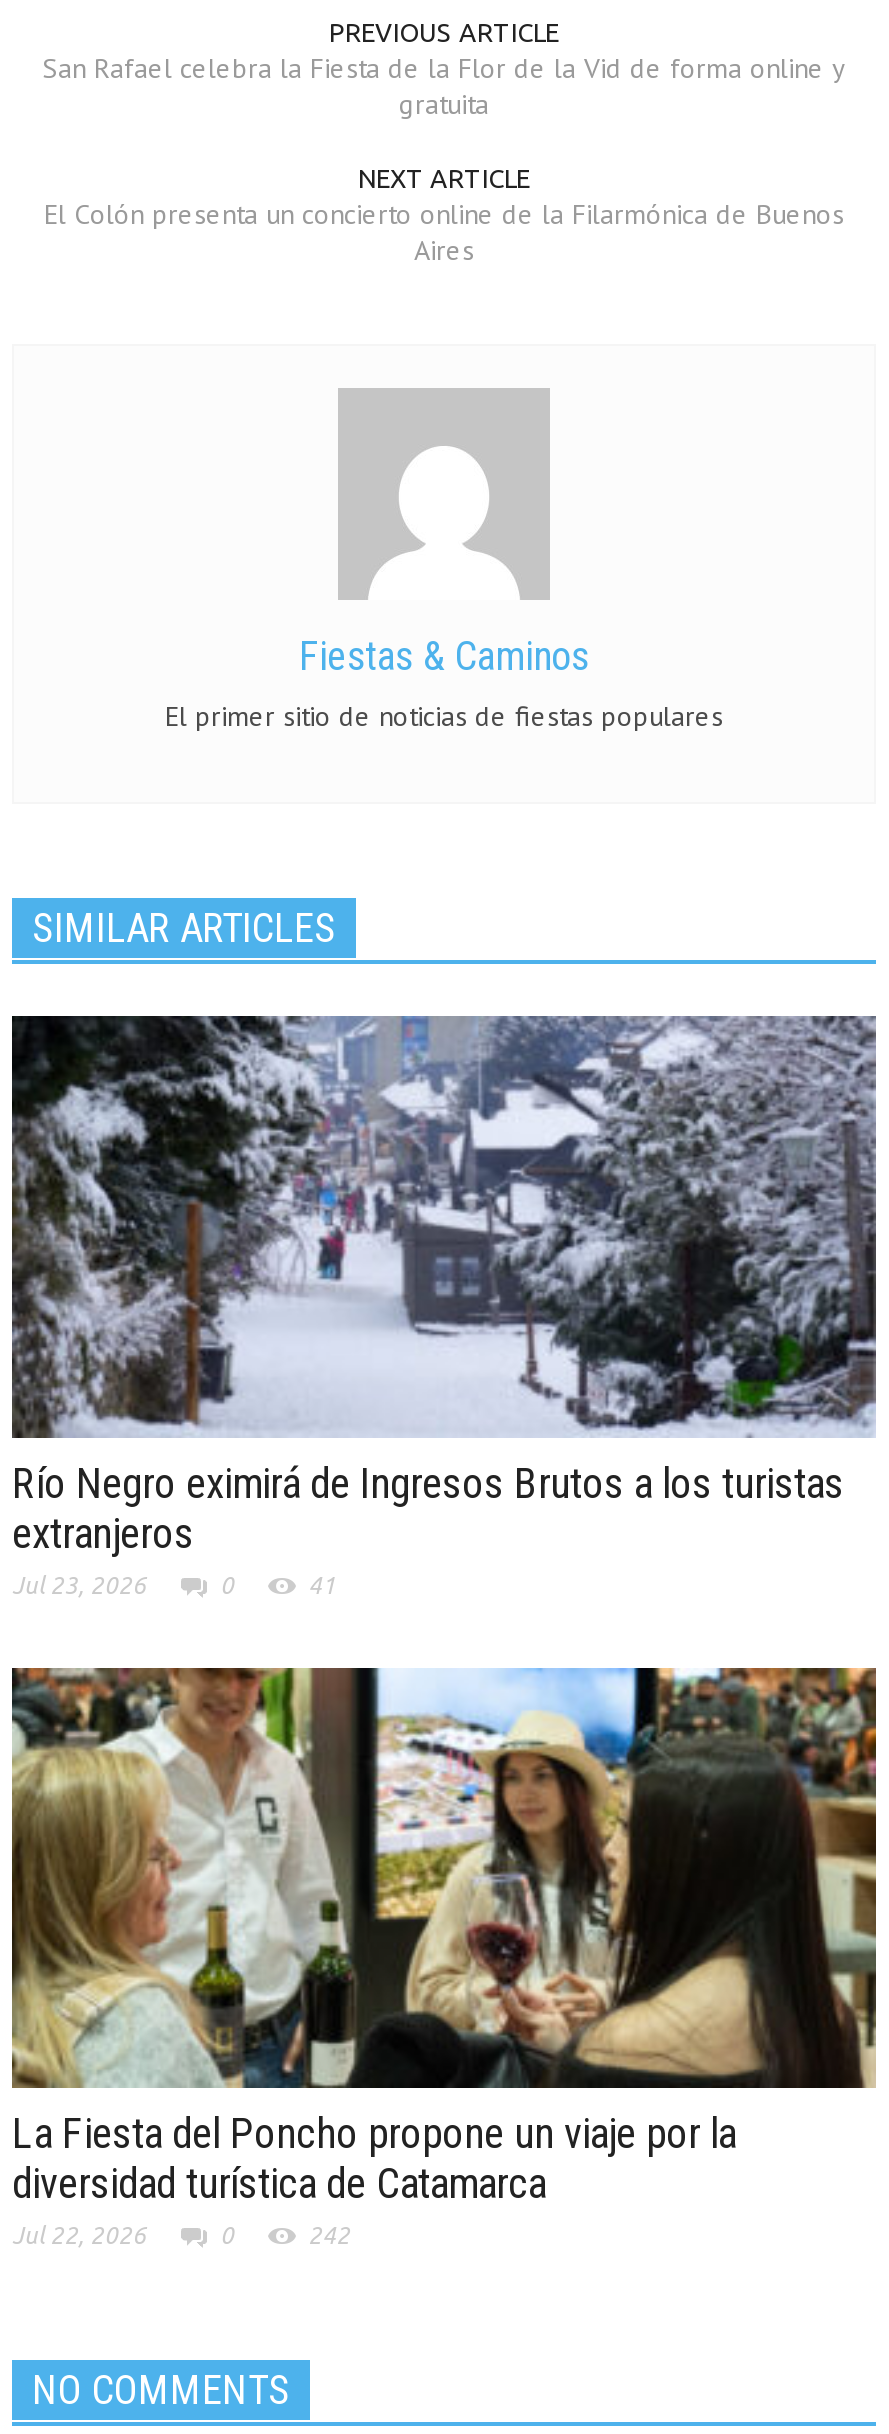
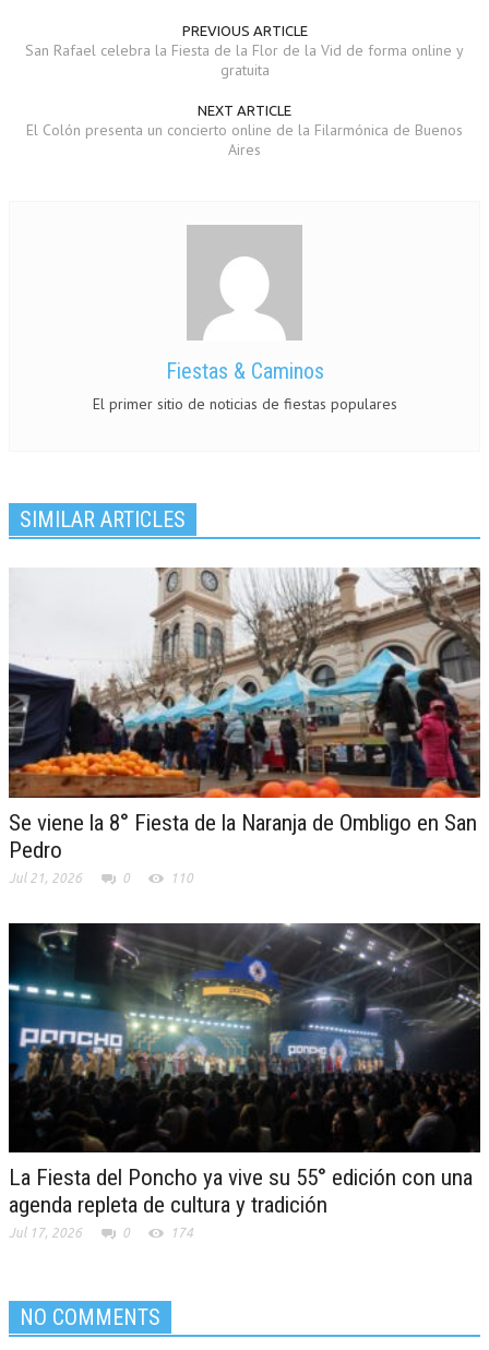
- [image]
- Río Negro eximirá de Ingresos Brutos a los turistas
- extranjeros
- Jul 23, 2026
+ [image]
+ Se viene la 8° Fiesta de la Naranja de Ombligo en San
+ Pedro
+ Jul 21, 2026

- 41
+ 110

- [image]
- La Fiesta del Poncho propone un viaje por la
- diversidad turística de Catamarca
- Jul 22, 2026
+ [image]
+ La Fiesta del Poncho ya vive su 55° edición con una
+ agenda repleta de cultura y tradición
+ Jul 17, 2026

- 242
+ 174
